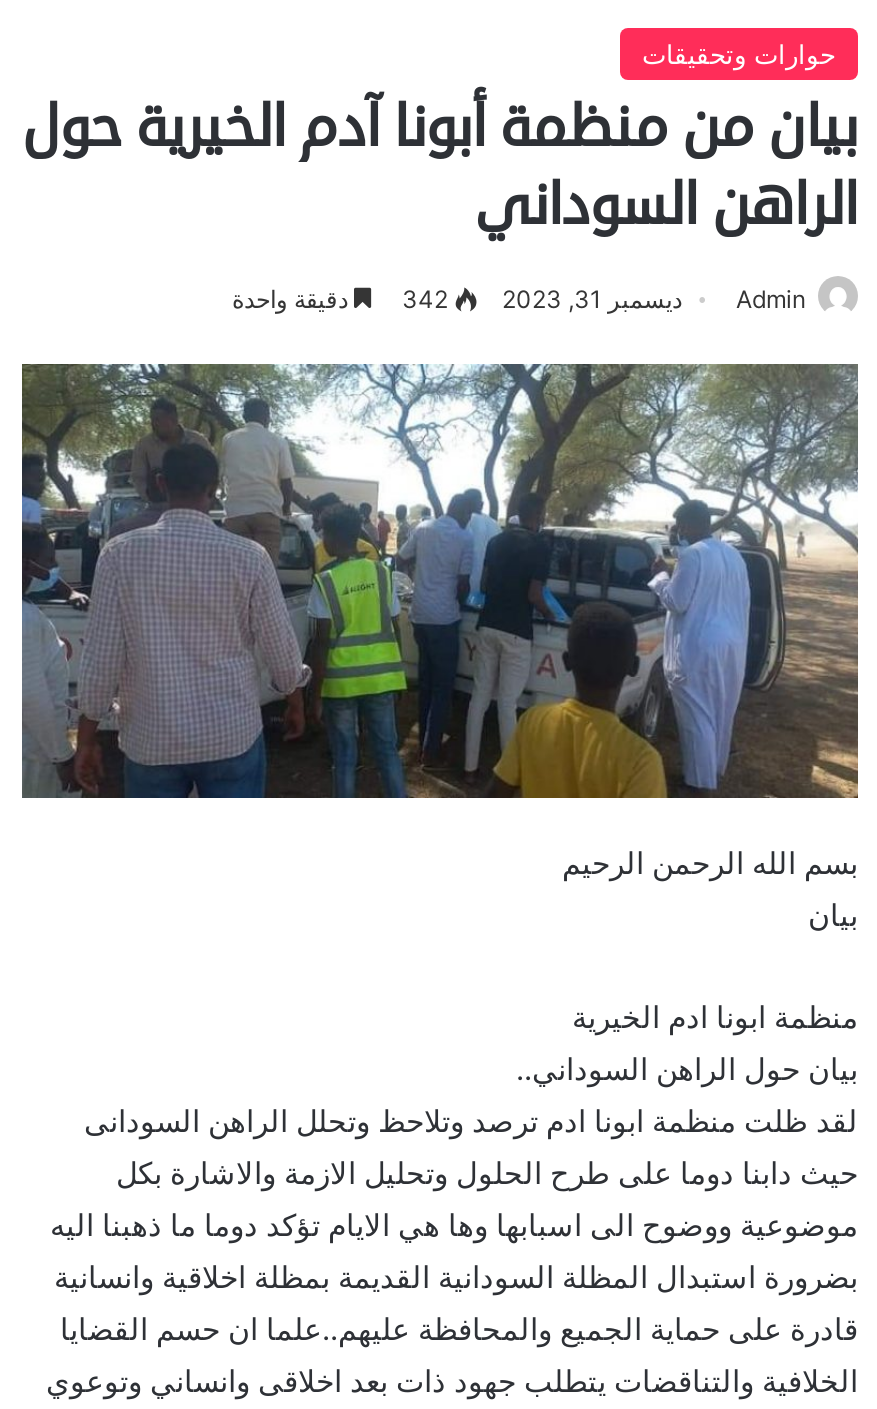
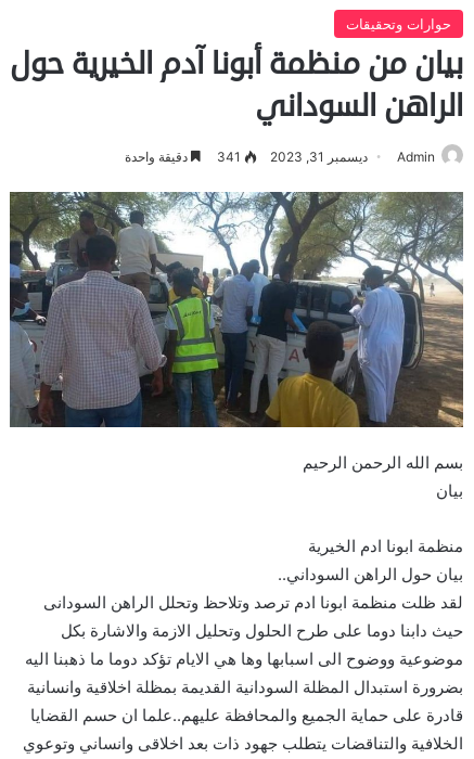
- 342 دقيقة واحدة
+ 341 دقيقة واحدة
